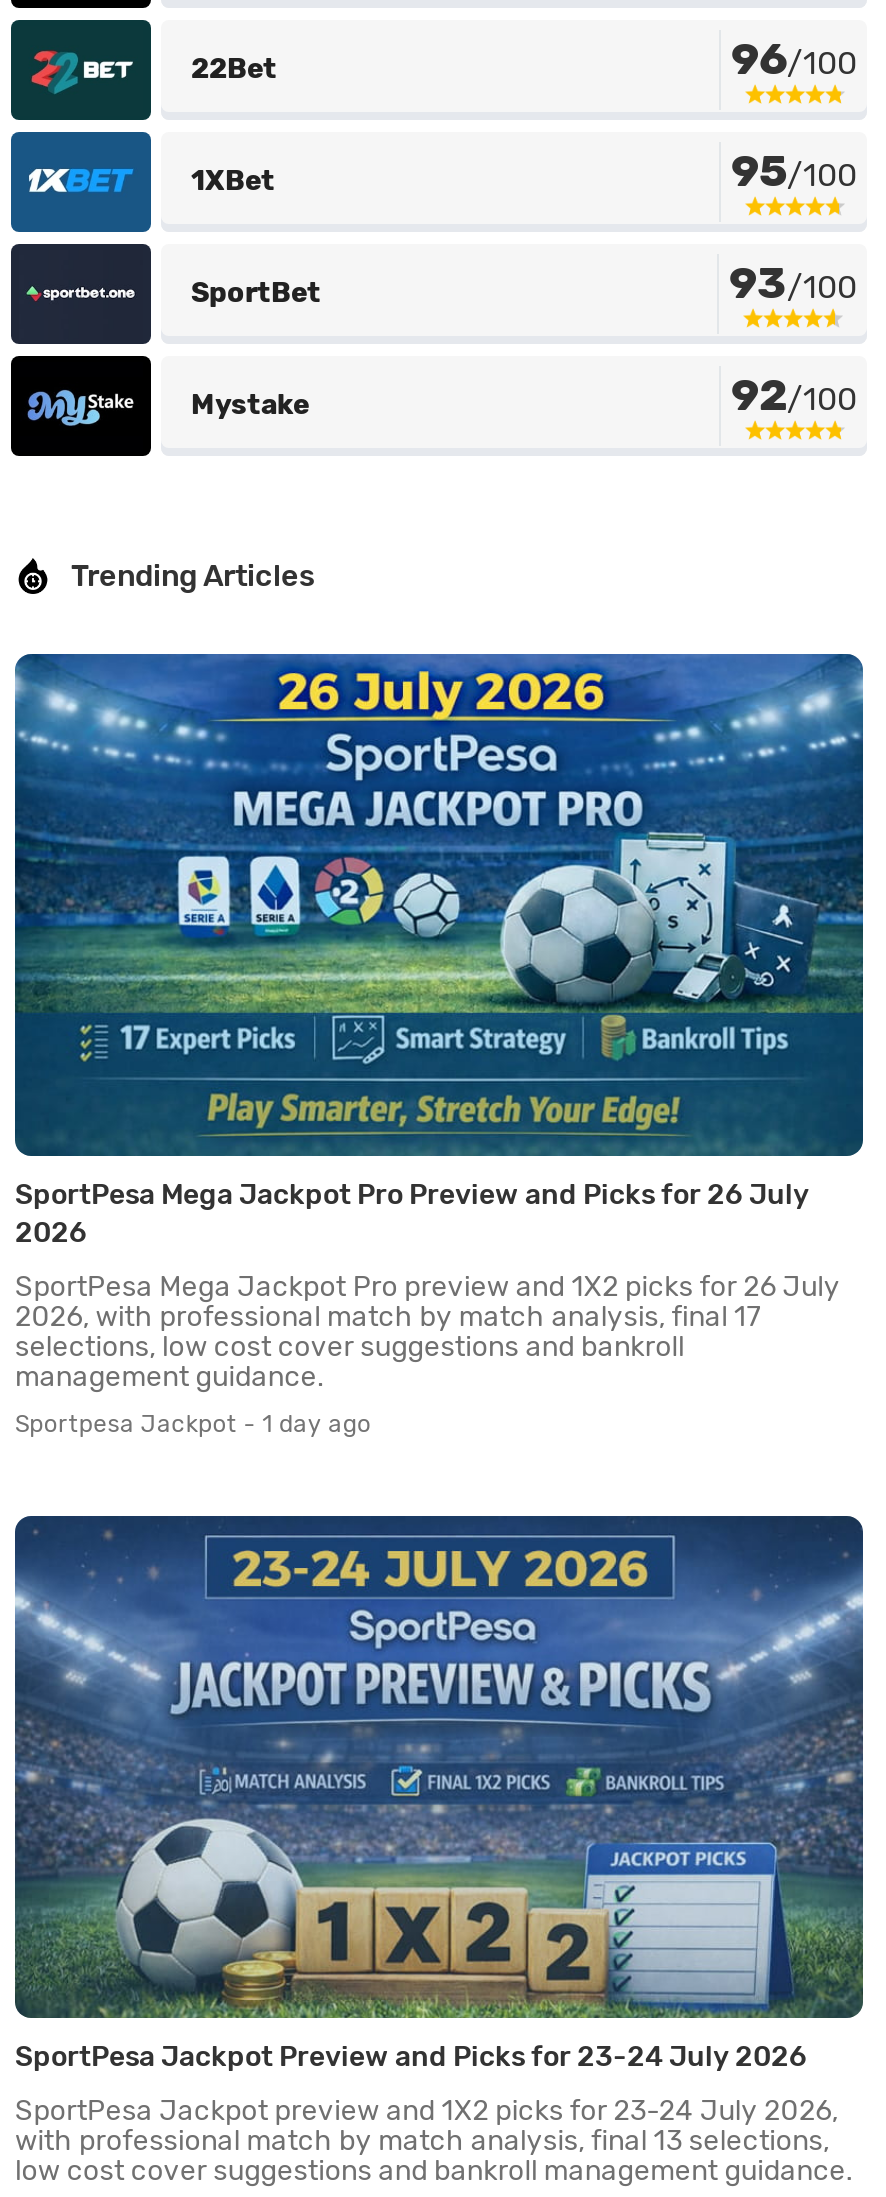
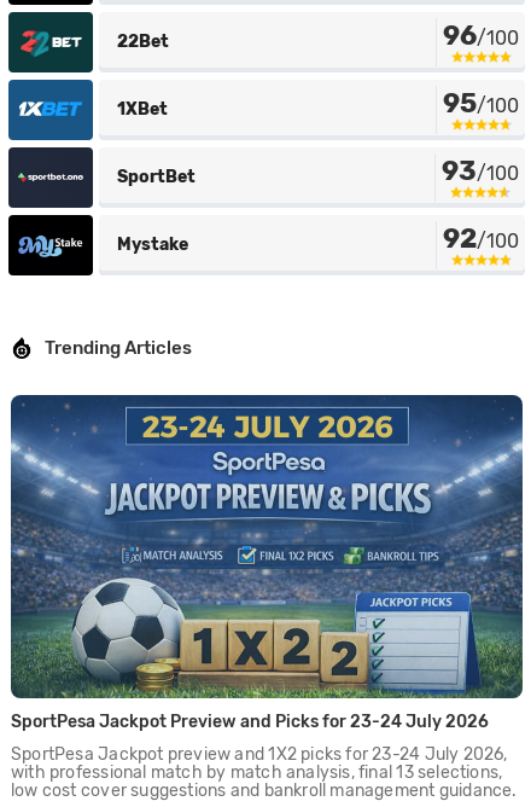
- [image]
- SportPesa Mega Jackpot Pro Preview and Picks for 26 July
- 2026
- SportPesa Mega Jackpot Pro preview and 1X2 picks for 26 July
- 2026, with professional match by match analysis, final 17
- selections, low cost cover suggestions and bankroll
- management guidance.
- Sportpesa Jackpot - 1 day ago
